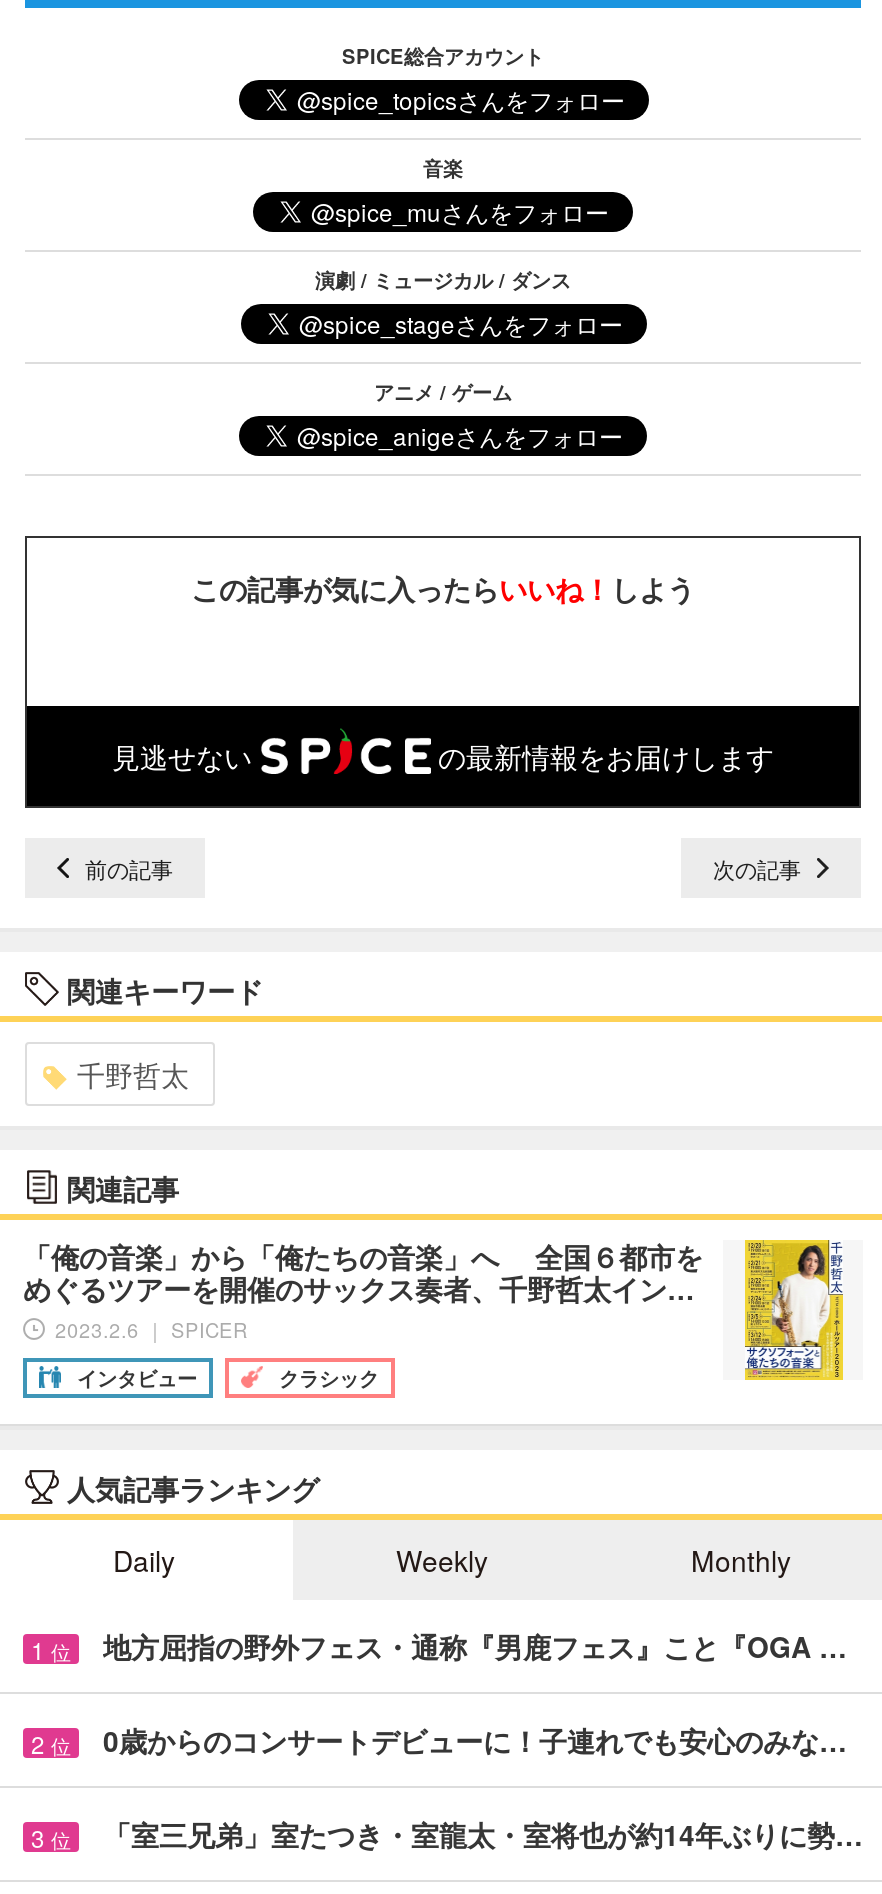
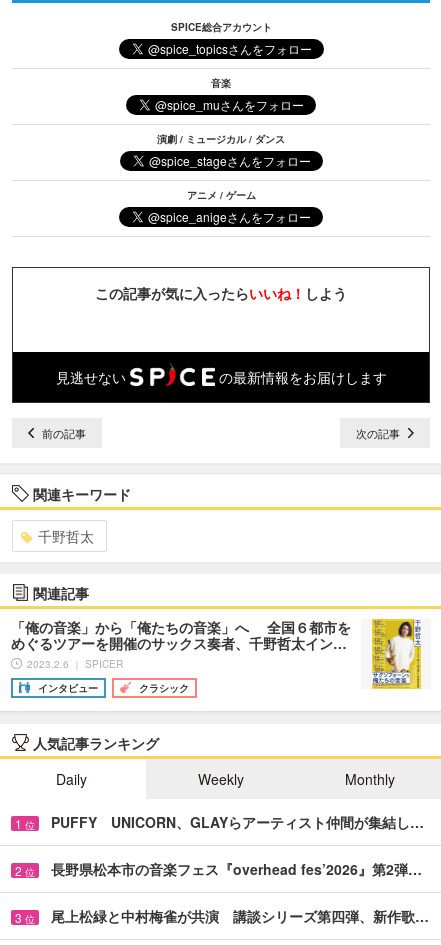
- 地方屈指の野外フェス・通称『男鹿フェス』こと『OGA …
+ PUFFY UNICORN、GLAYらアーティスト仲間が集結し…

- 0歳からのコンサートデビューに！子連れでも安心のみな…
+ 長野県松本市の音楽フェス『overhead fes’2026』第2弾…

- 「室三兄弟」室たつき・室龍太・室将也が約14年ぶりに勢…
+ 尾上松緑と中村梅雀が共演 講談シリーズ第四弾、新作歌…
